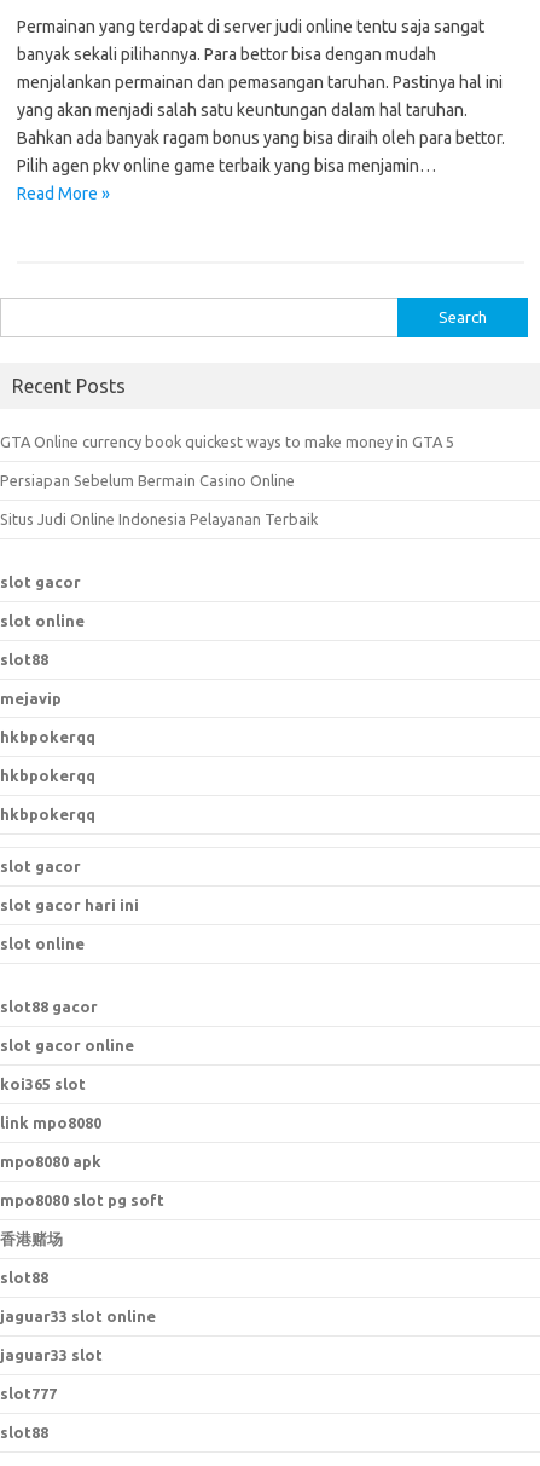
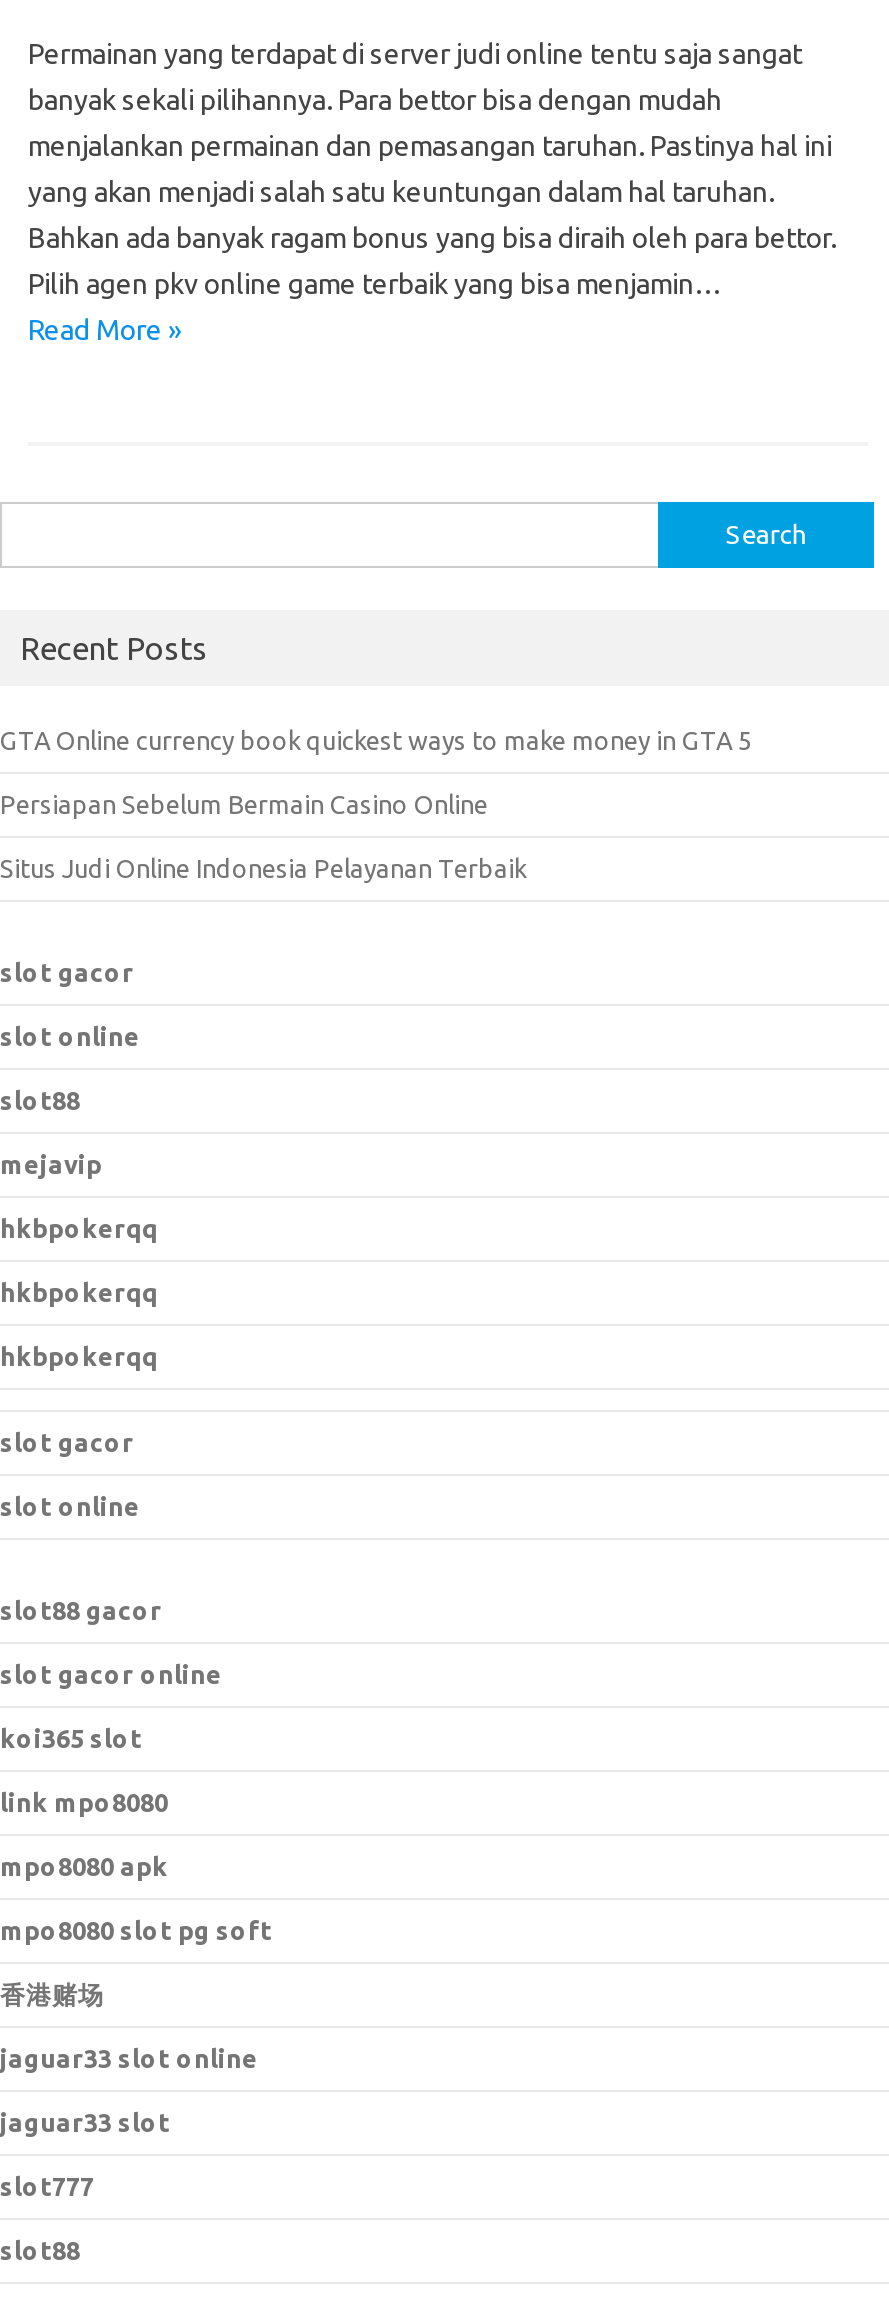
- slot gacor hari ini

- slot88
